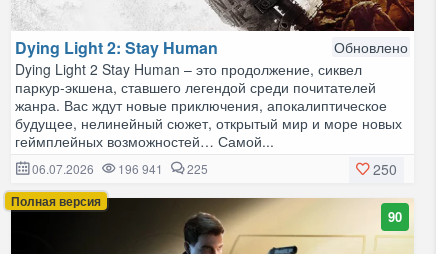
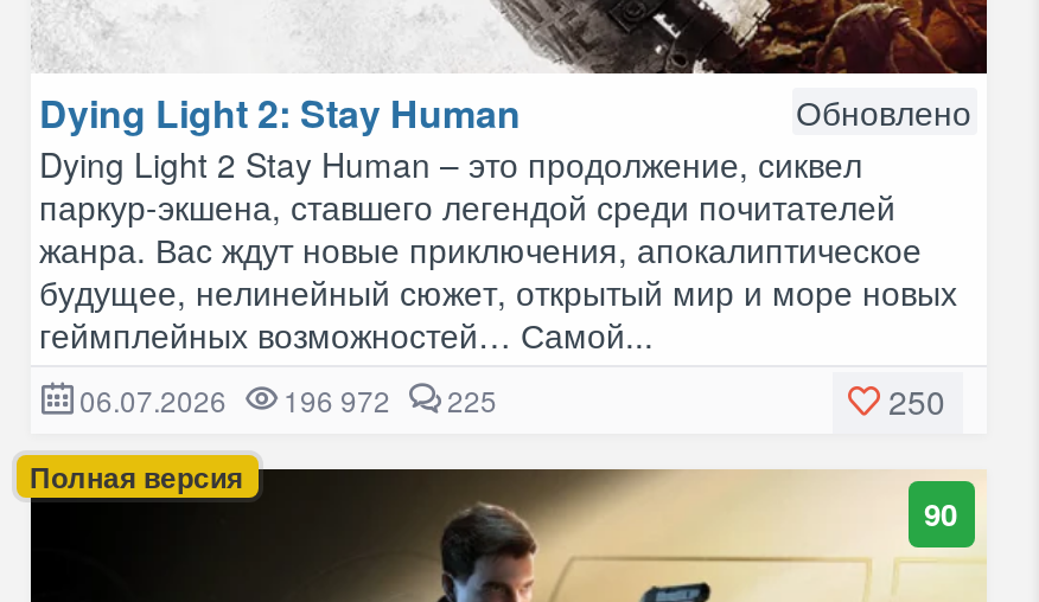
- 06.07.2026 196 941 225
+ 06.07.2026 196 972 225
